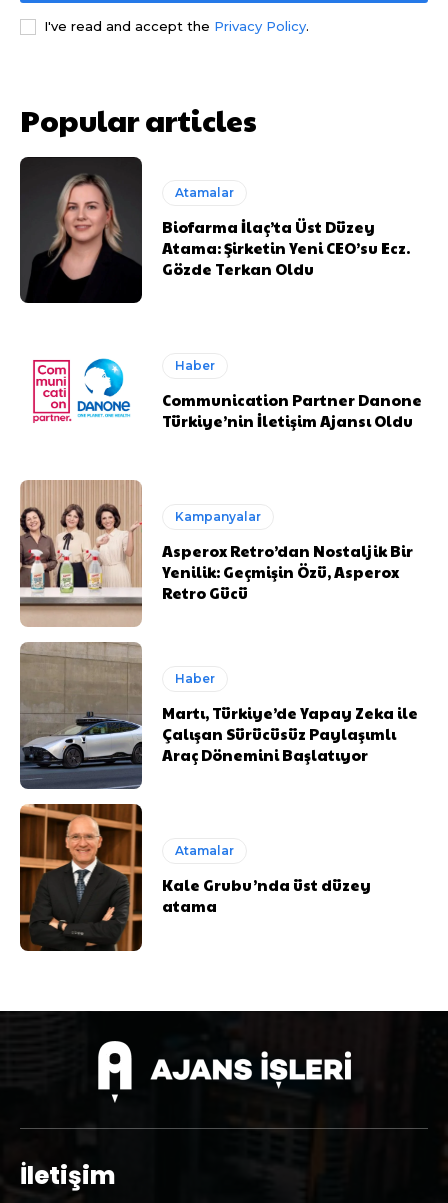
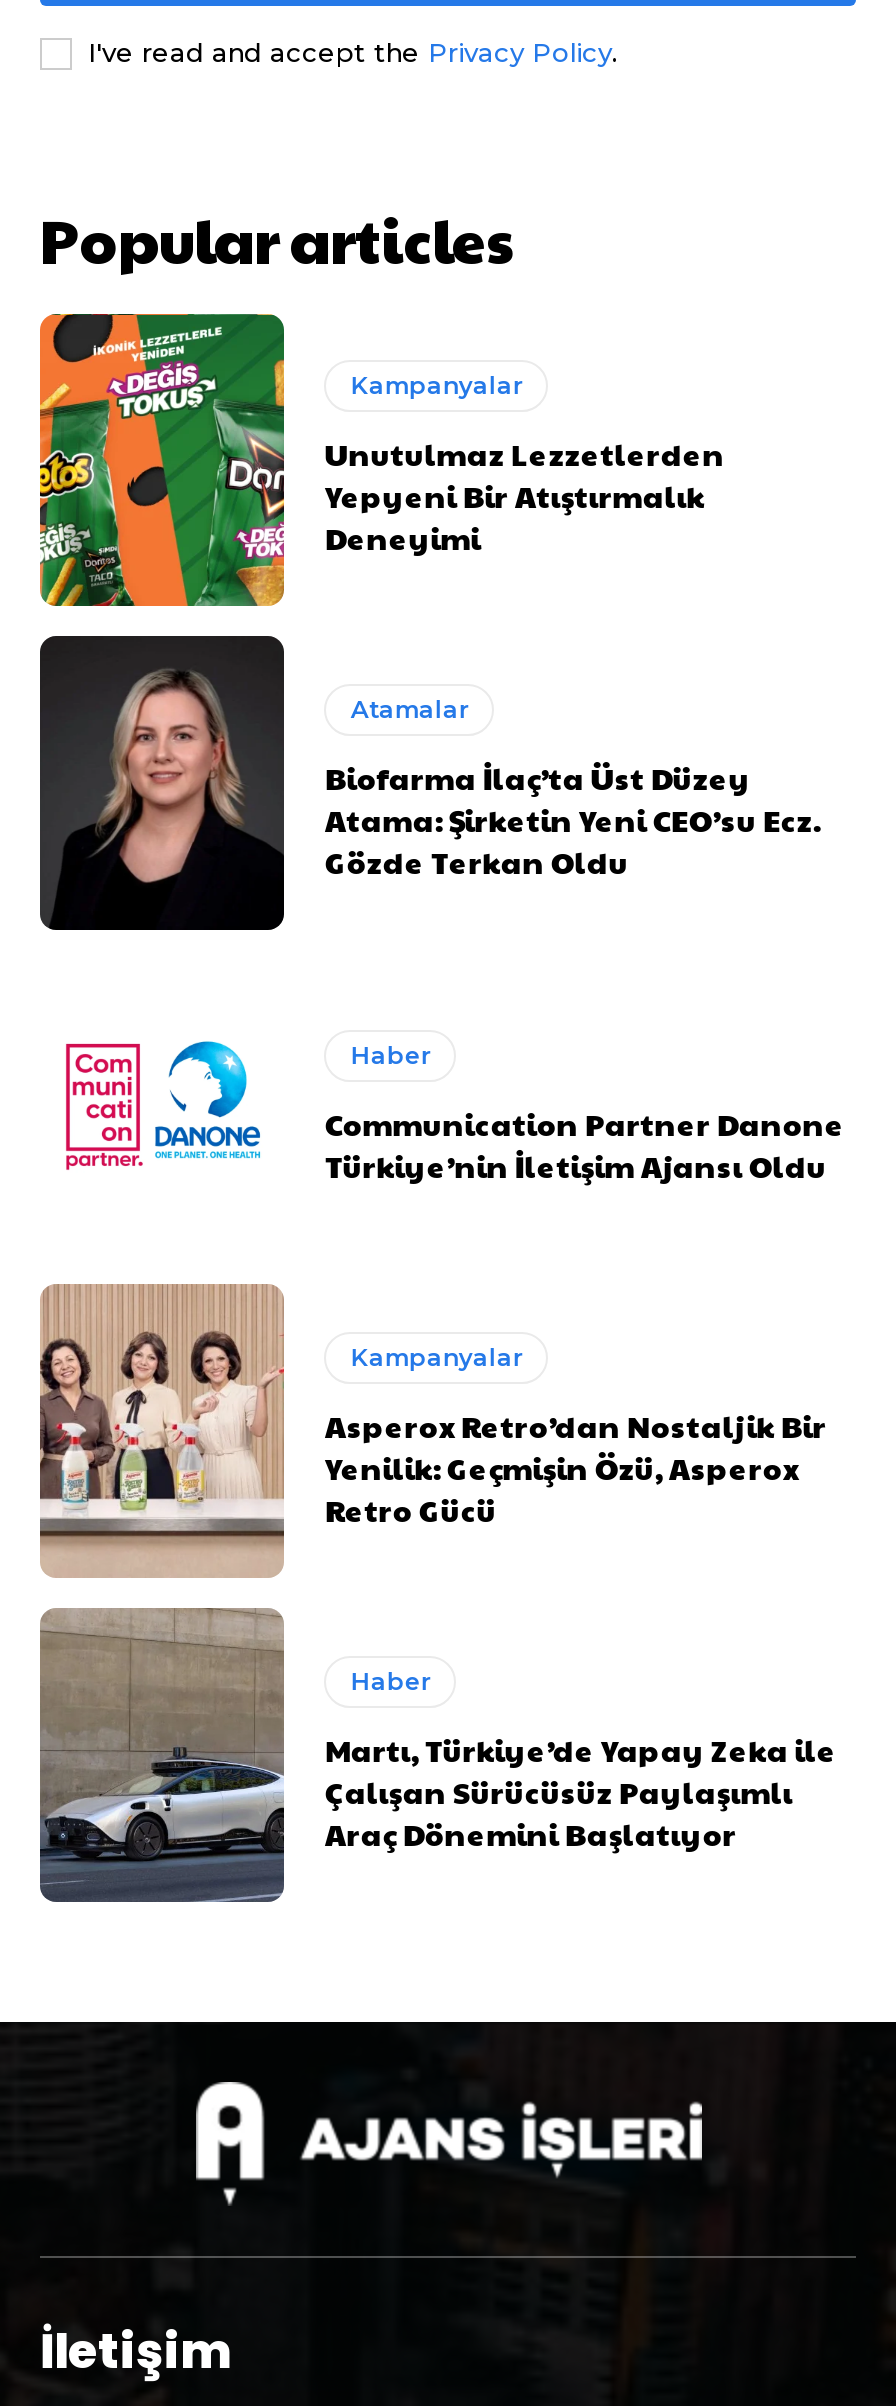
+ [image]
+ Kampanyalar
+ Unutulmaz Lezzetlerden
+ Yepyeni Bir Atıştırmalık
+ Deneyimi

moved down: [image] | Atamalar | Biofarma İlaç’ta Üst Düzey | ... | Çalışan Sürücüsüz Paylaşımlı | Araç Dönemini Başlatıyor

- [image]
- Atamalar
- Kale Grubu’nda üst düzey
- atama
